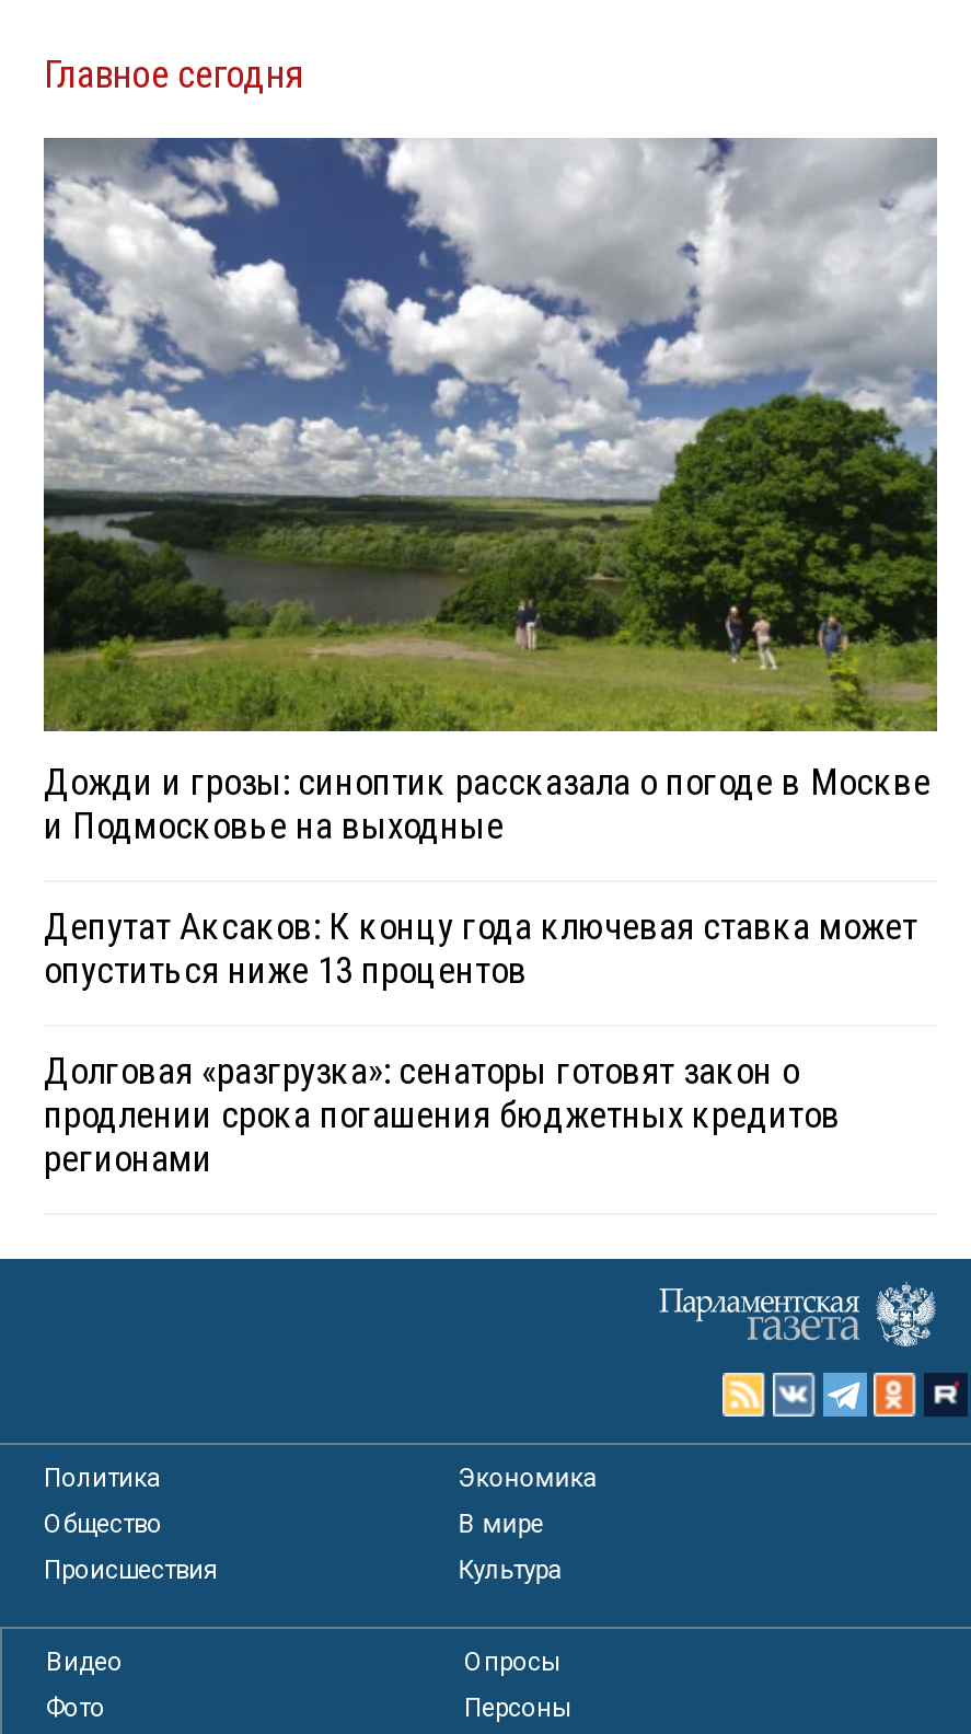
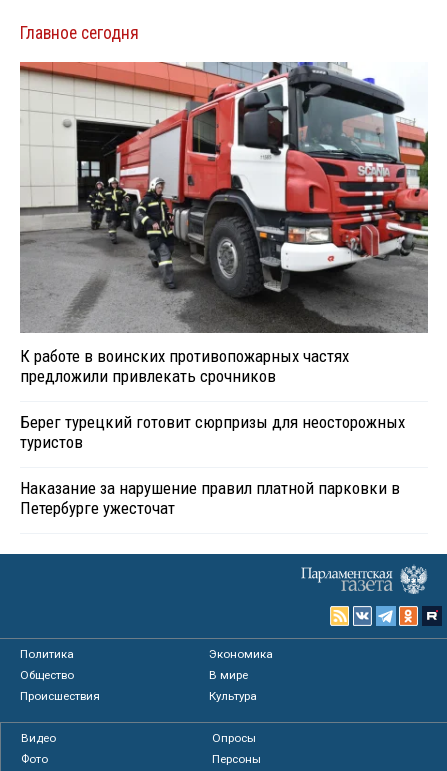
- [image]
- Дожди и грозы: синоптик рассказала о погоде в Москве
- и Подмосковье на выходные
+ [image]
+ К работе в воинских противопожарных частях
+ предложили привлекать срочников

- Депутат Аксаков: К концу года ключевая ставка может
- опуститься ниже 13 процентов
+ Берег турецкий готовит сюрпризы для неосторожных
+ туристов

- Долговая «разгрузка»: сенаторы готовят закон о
- продлении срока погашения бюджетных кредитов
- регионами
+ Наказание за нарушение правил платной парковки в
+ Петербурге ужесточат
